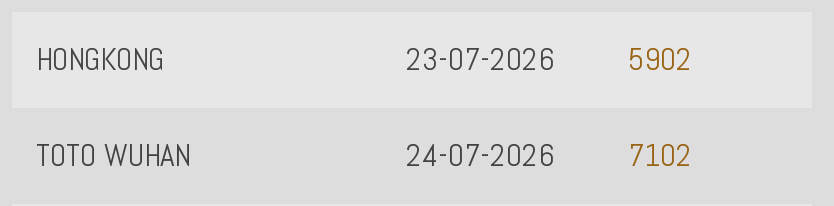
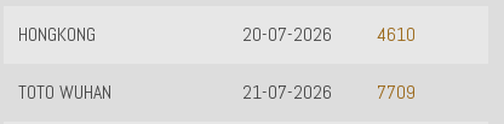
- 23-07-2026
+ 20-07-2026

- 5902
+ 4610

- 24-07-2026
+ 21-07-2026

- 7102
+ 7709
